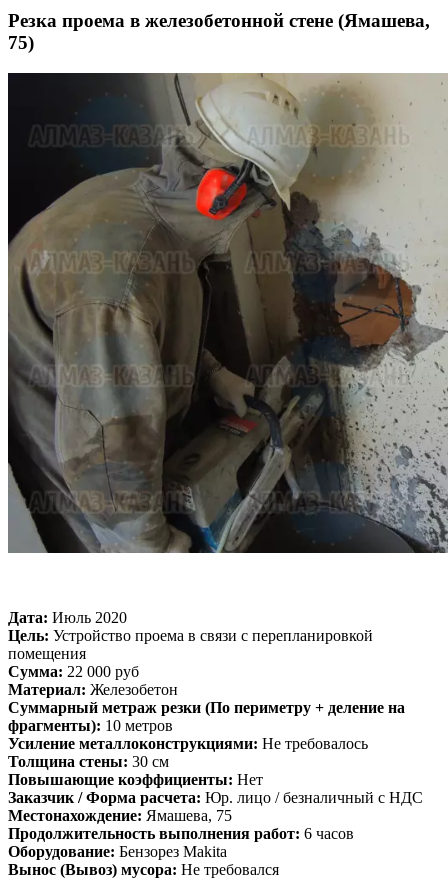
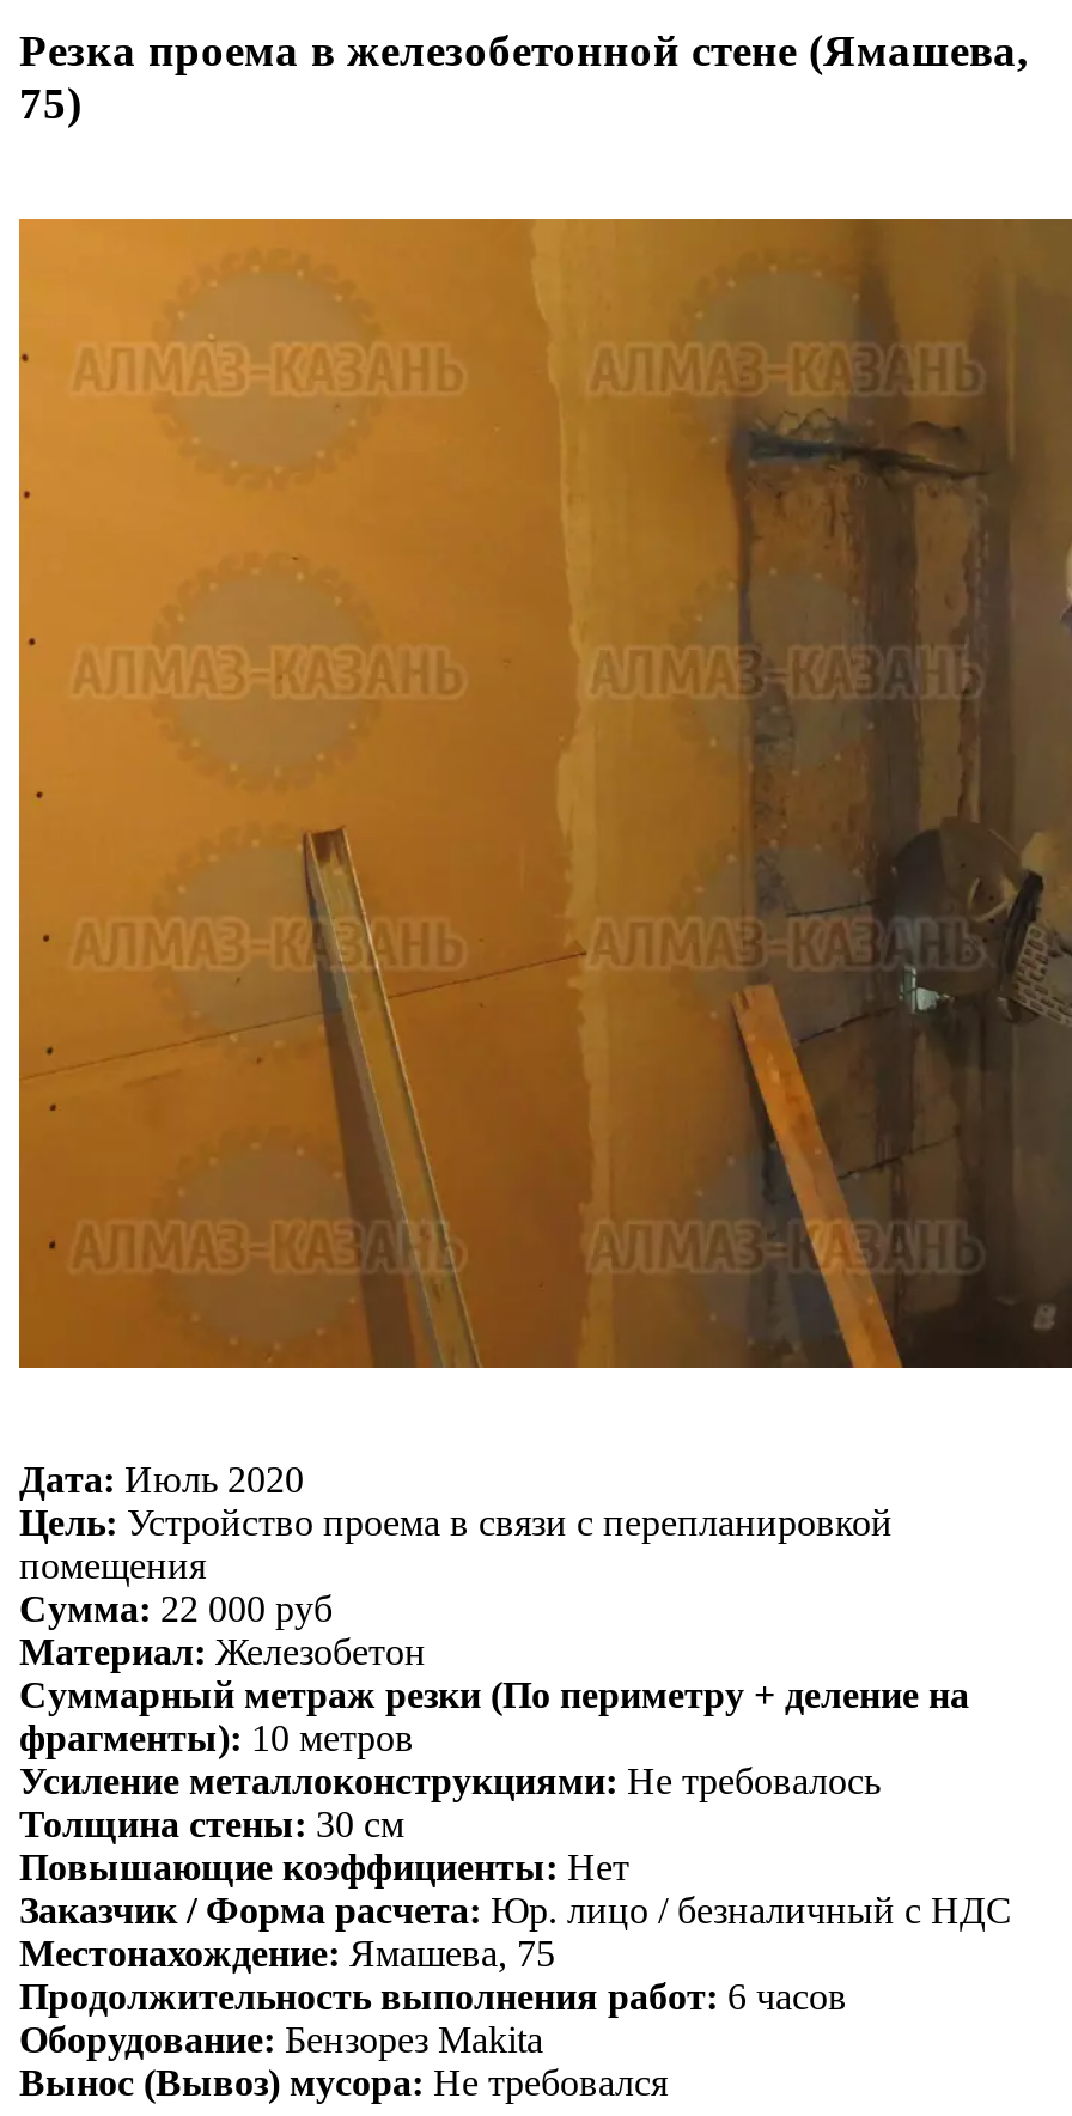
- [image]
+ [image]
